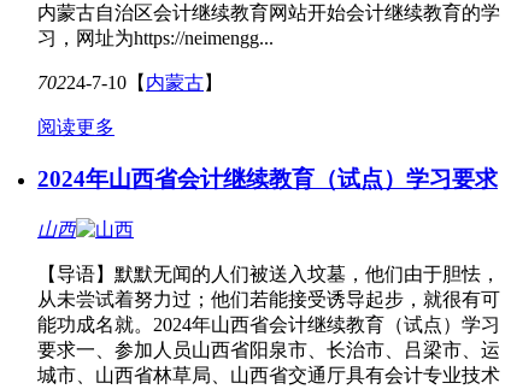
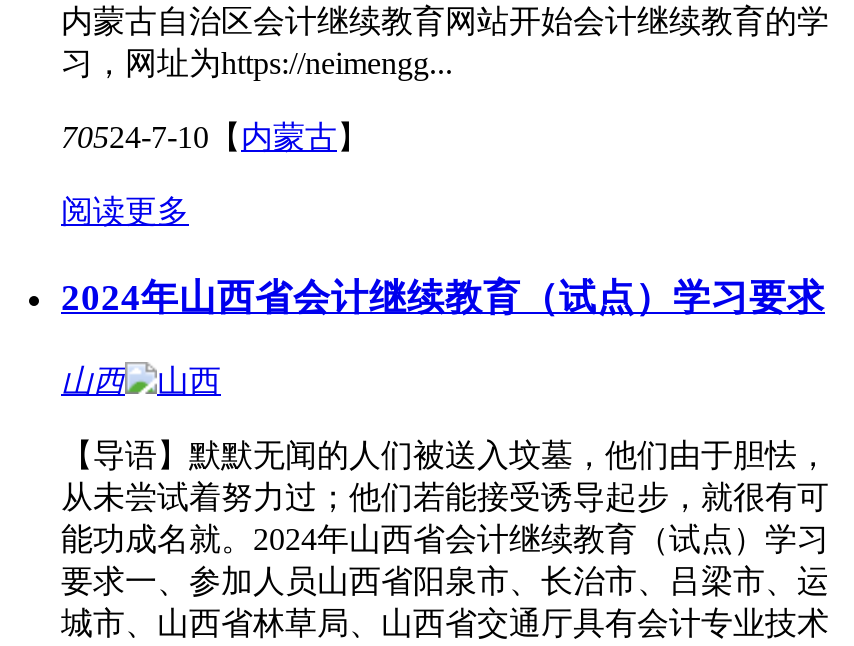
- 70224-7-10【内蒙古】
+ 70524-7-10【内蒙古】
